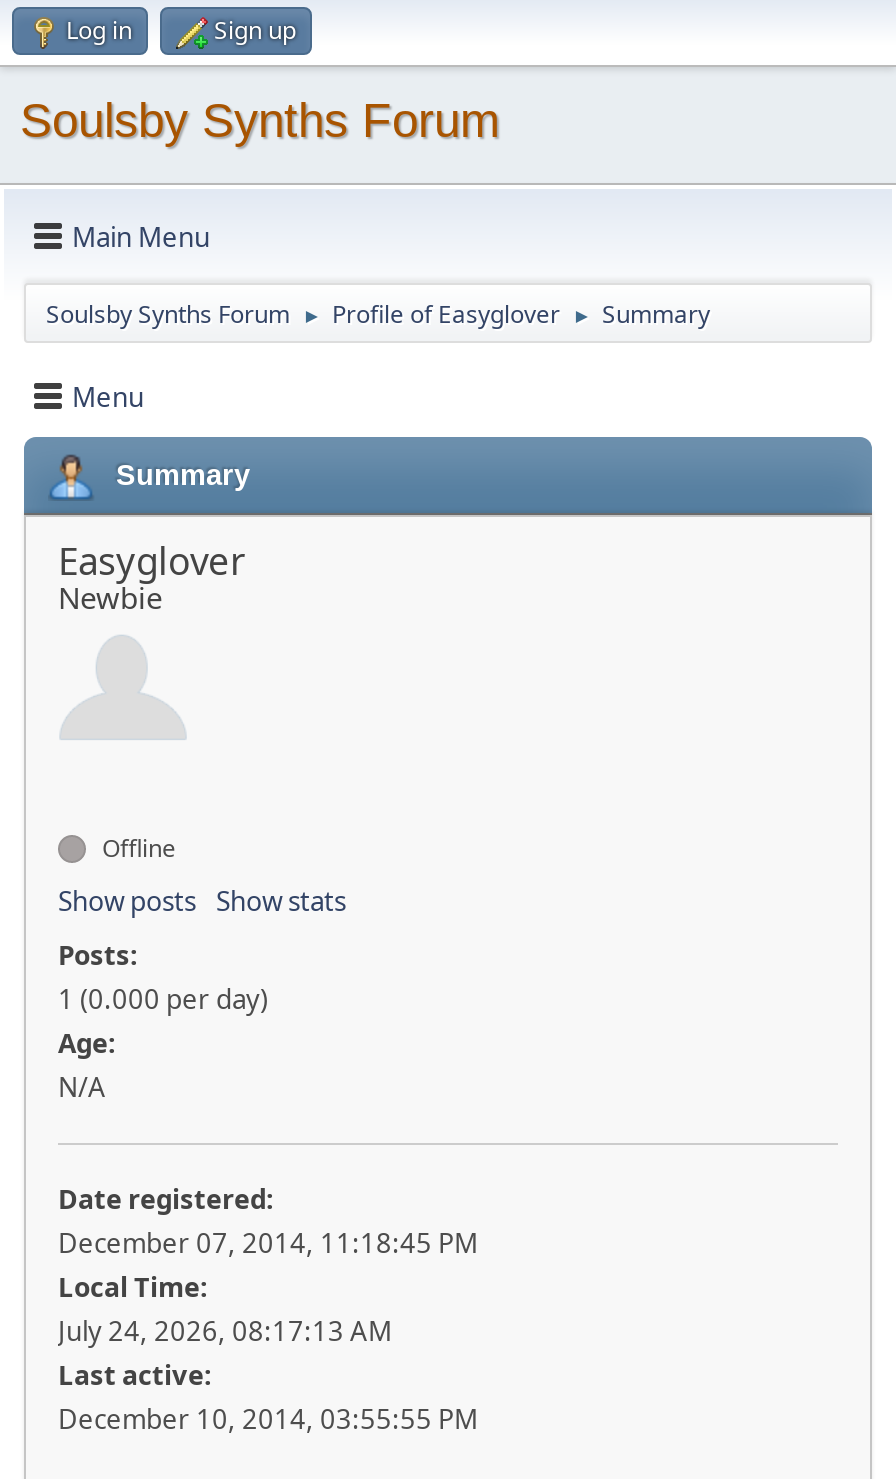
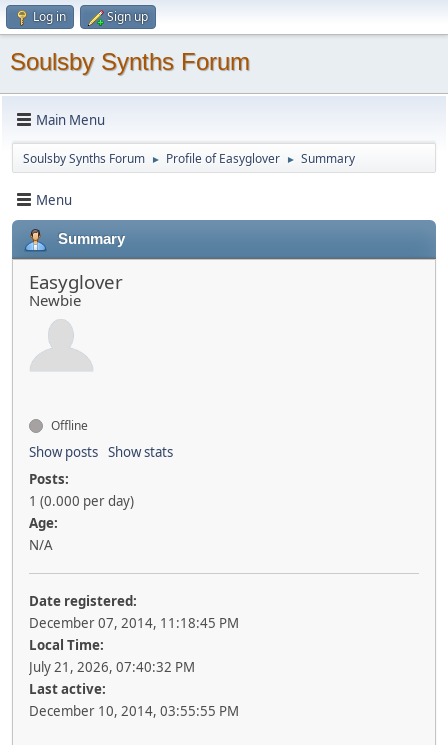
- July 24, 2026, 08:17:13 AM
+ July 21, 2026, 07:40:32 PM
